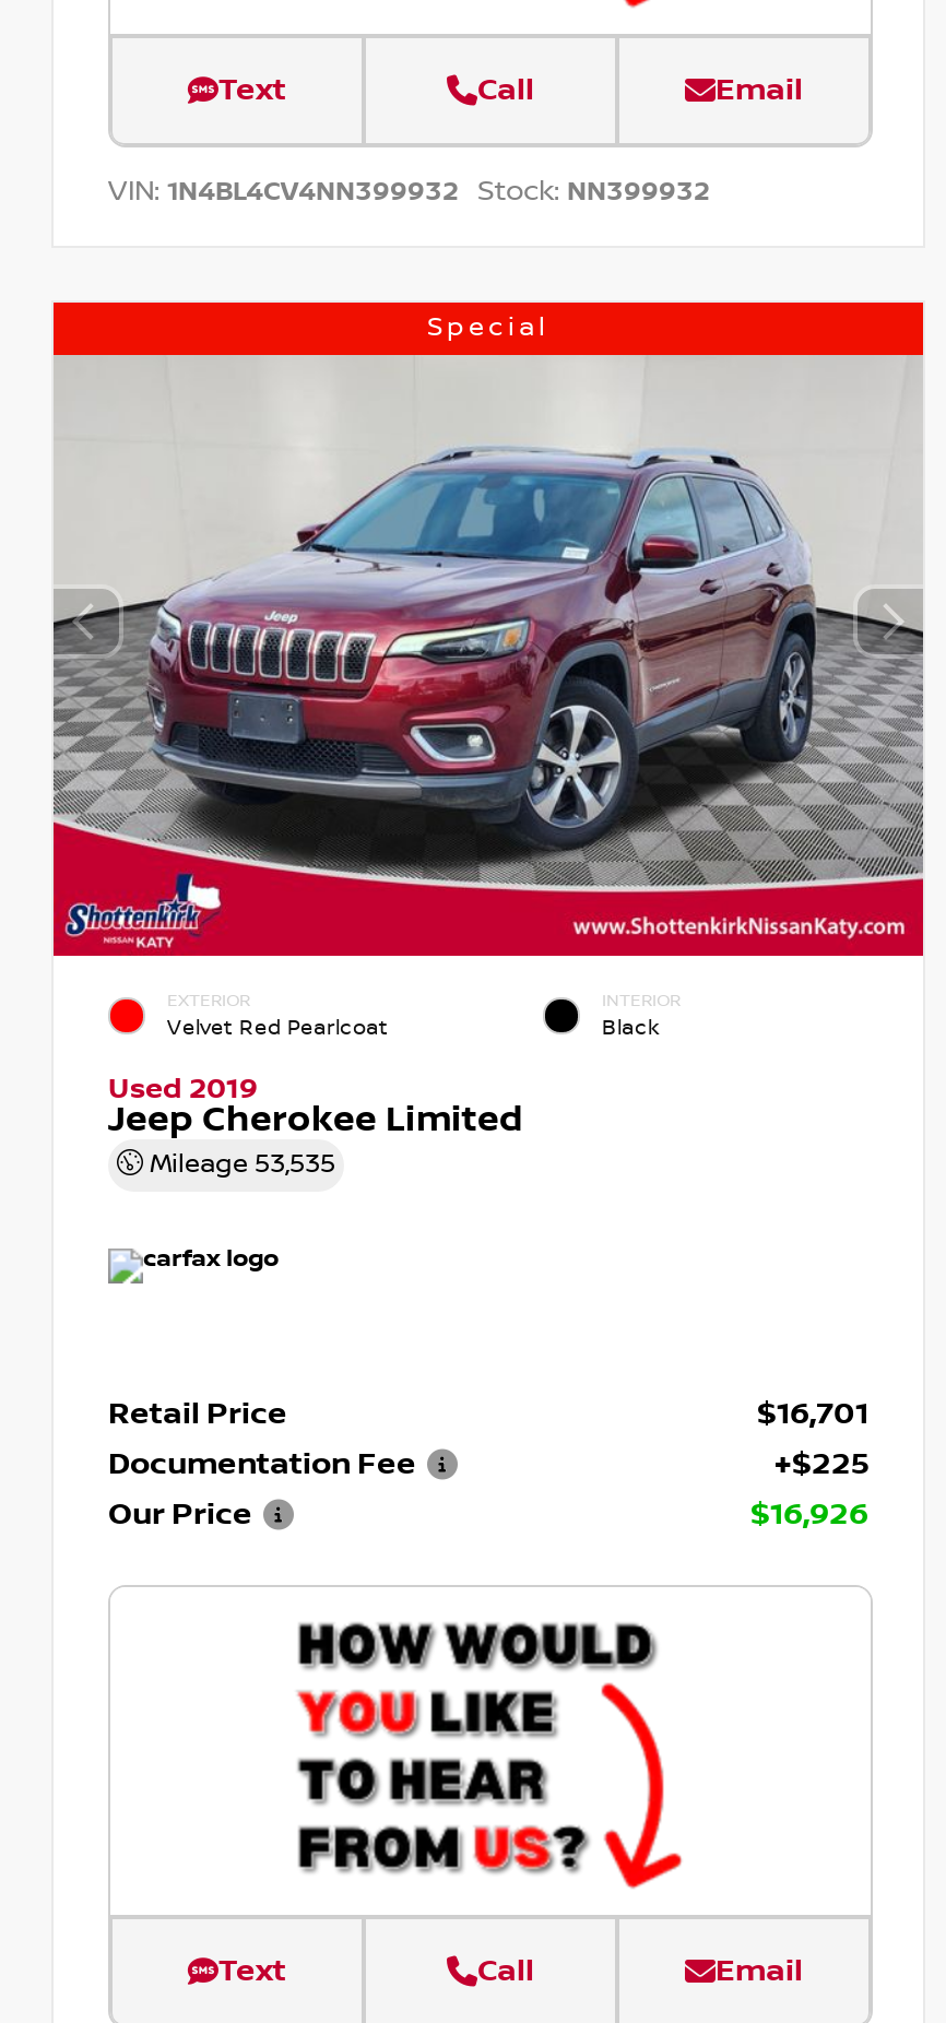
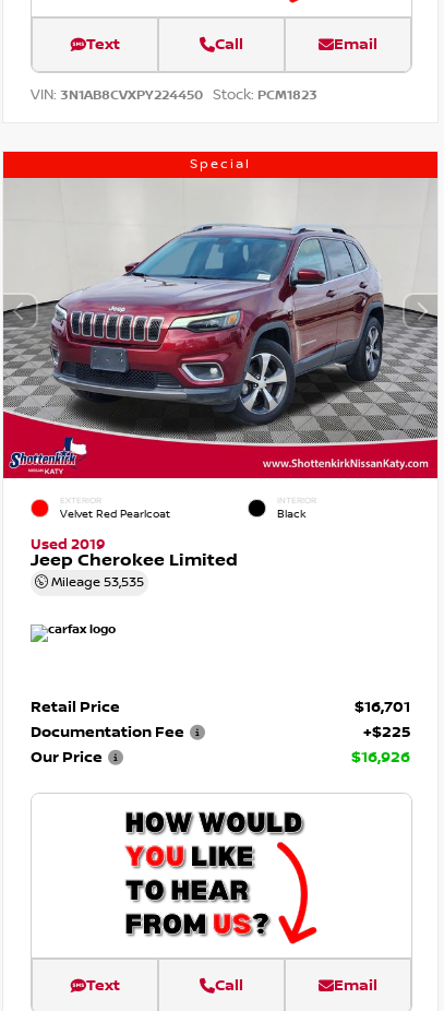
- VIN: 1N4BL4CV4NN399932 Stock: NN399932
+ VIN: 3N1AB8CVXPY224450 Stock: PCM1823
